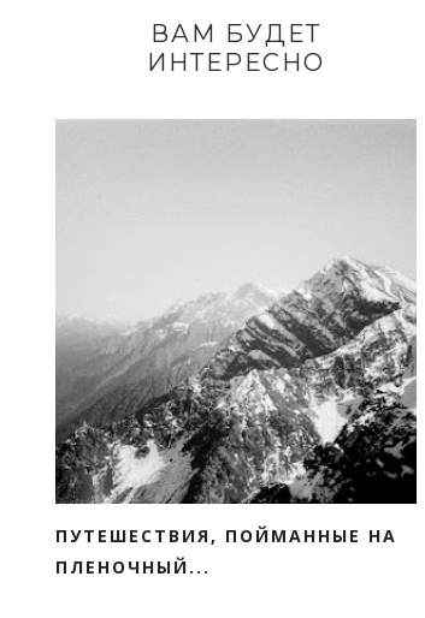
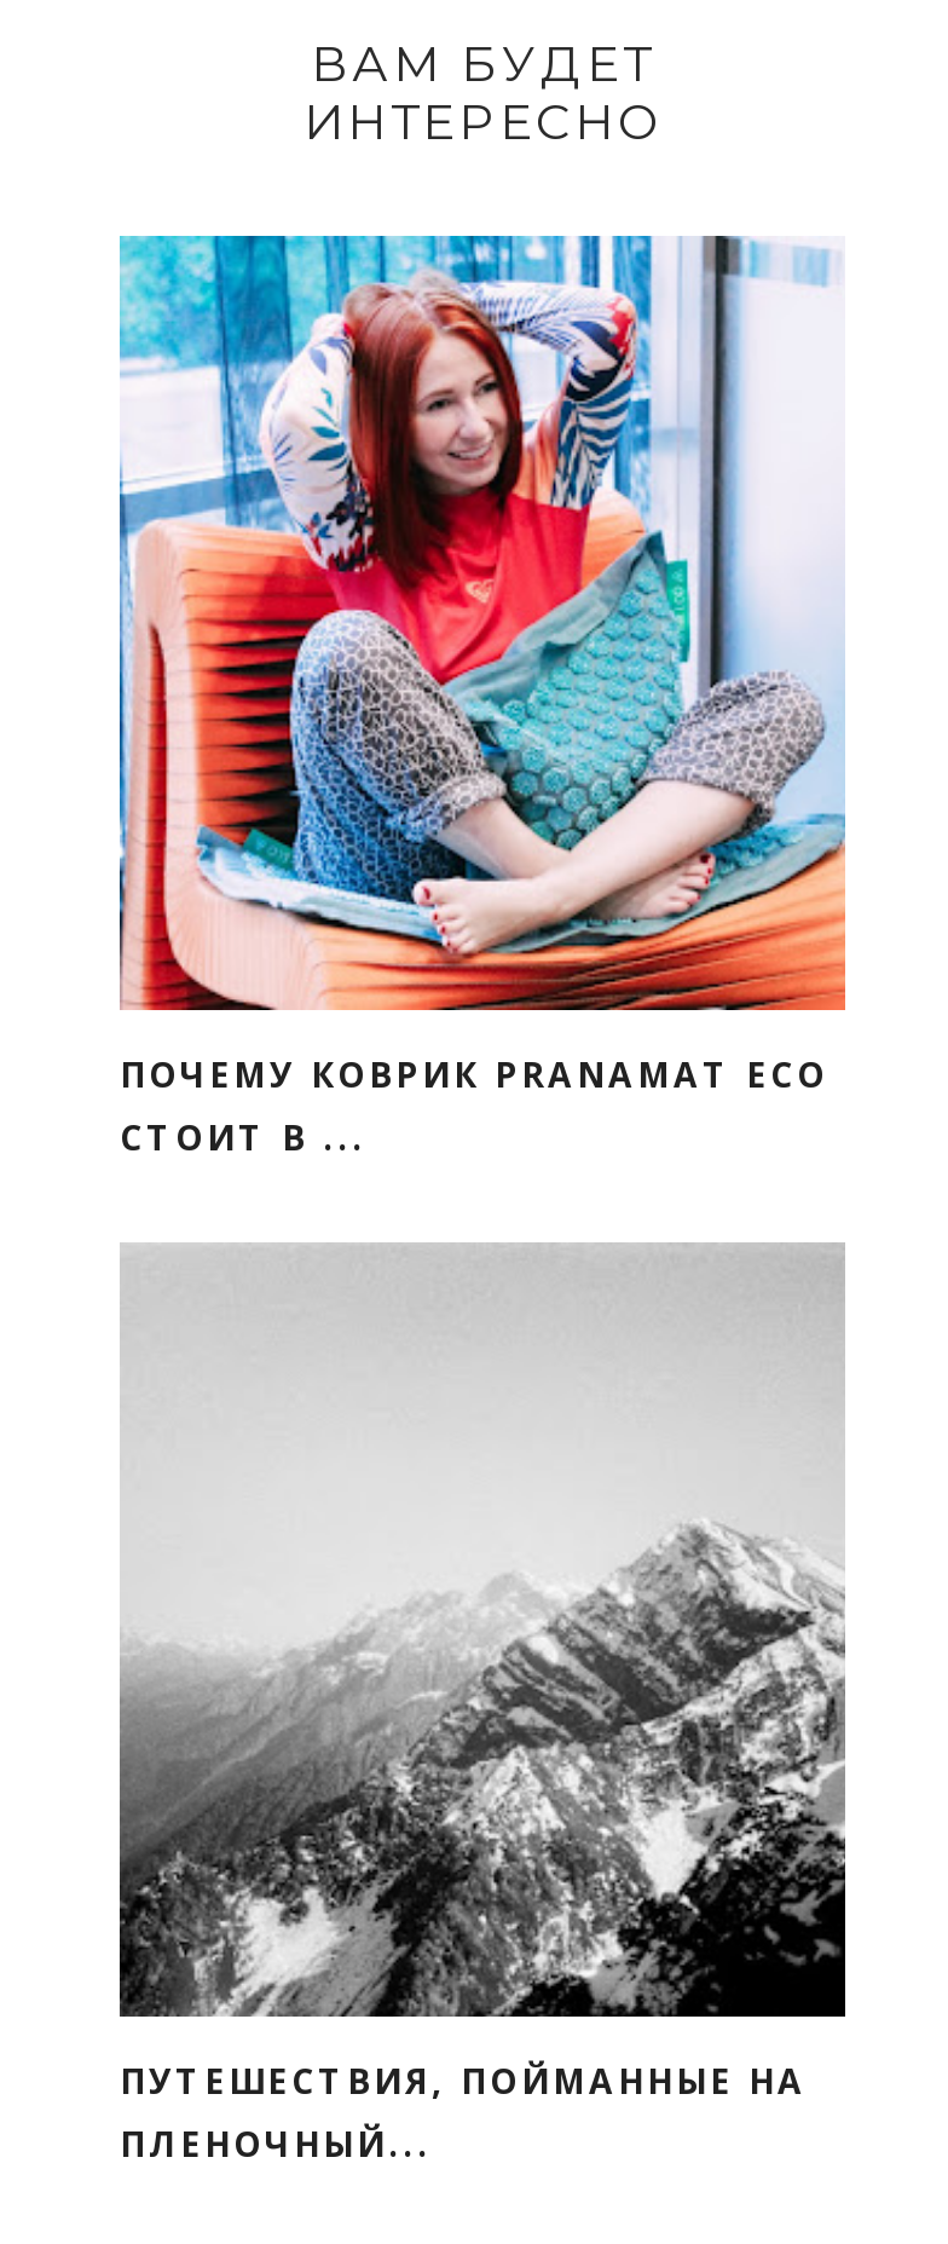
+ [image]
+ ПОЧЕМУ КОВРИК PRANAMAT ECO
+ СТОИТ В ...
